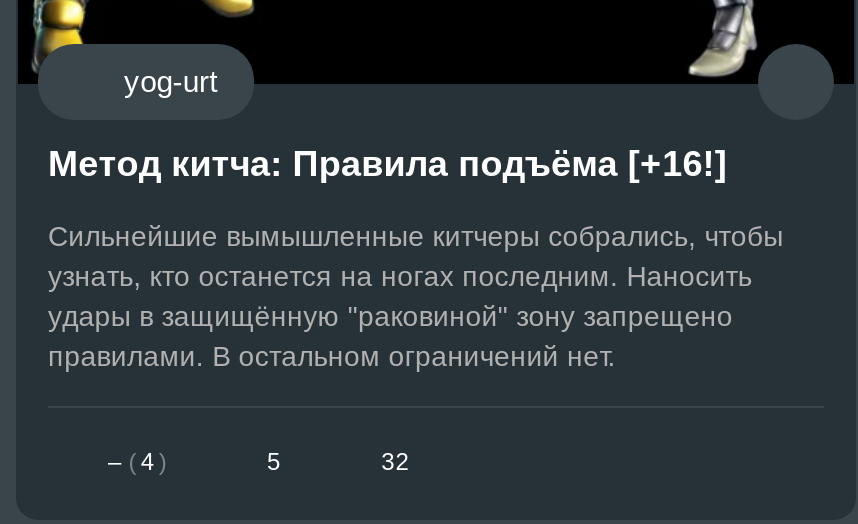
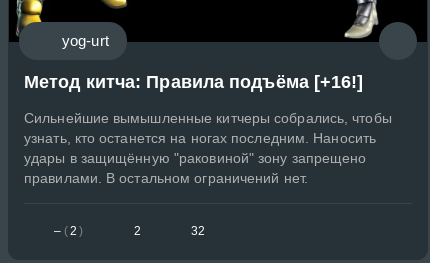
- – ( 4 )
+ – ( 2 )

- 5
+ 2
